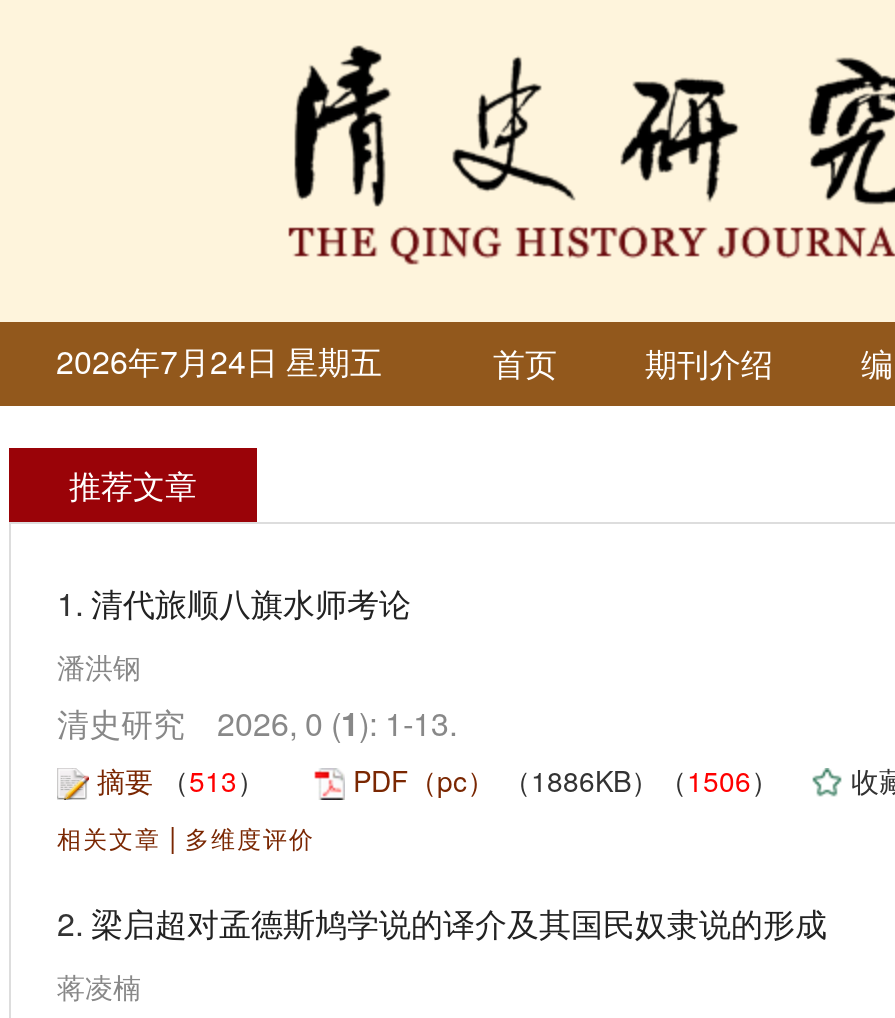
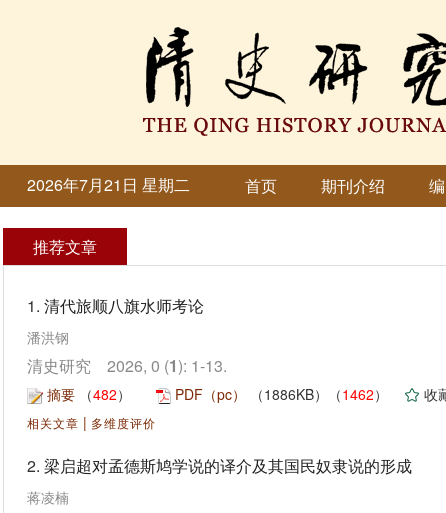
- 2026年7月24日 星期五
+ 2026年7月21日 星期二

- 摘要（513）
+ 摘要（482）

- PDF（pc）（1886KB）（1506）
+ PDF（pc）（1886KB）（1462）
